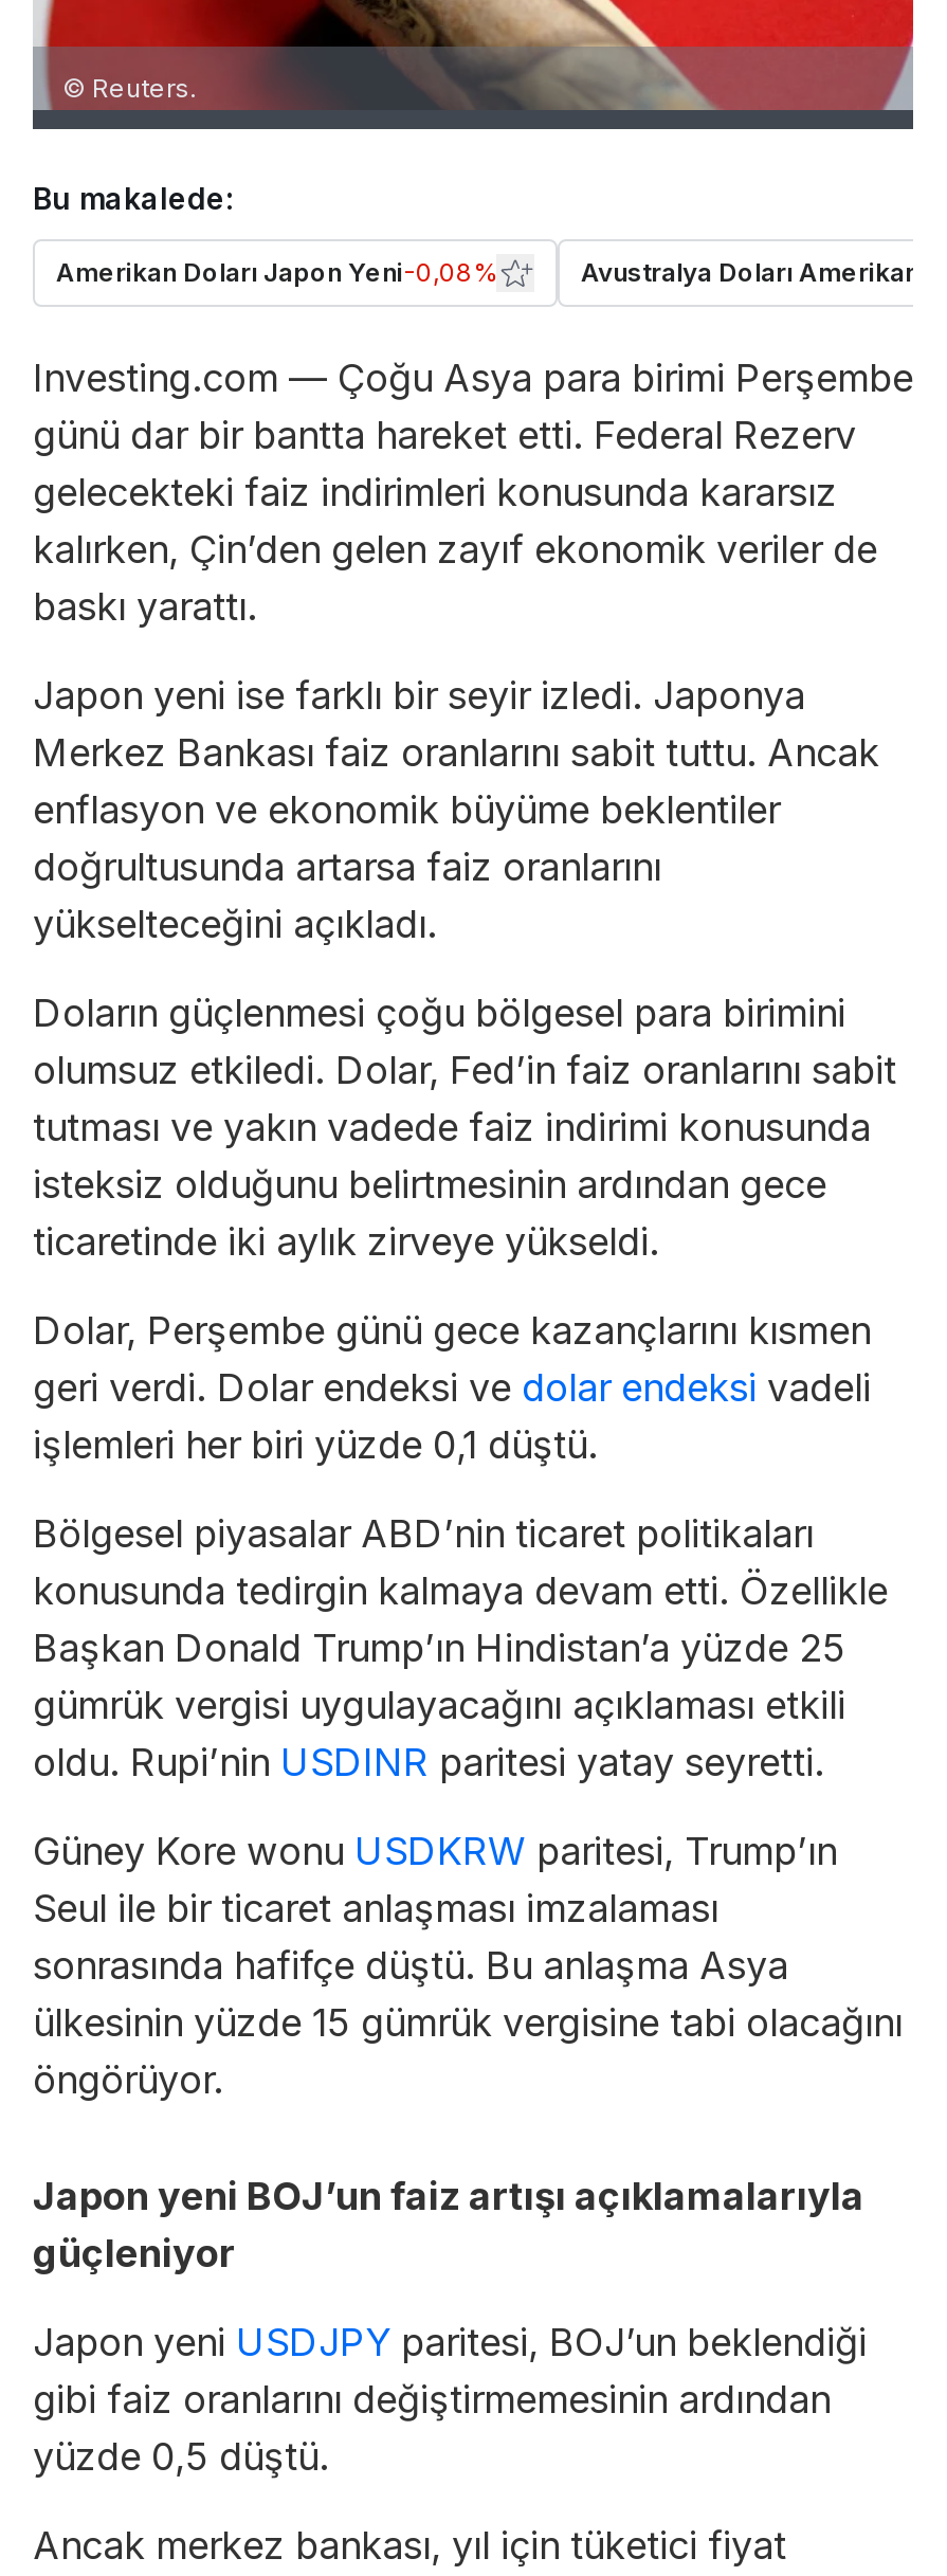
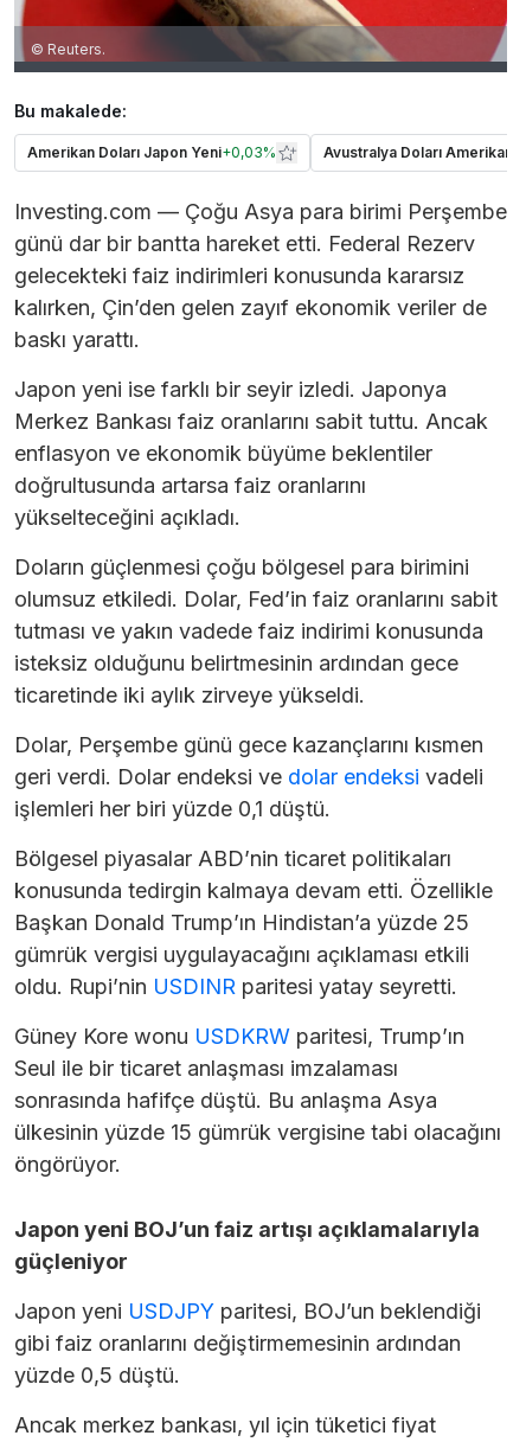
- Amerikan Doları Japon Yeni-0,08%
+ Amerikan Doları Japon Yeni+0,03%
